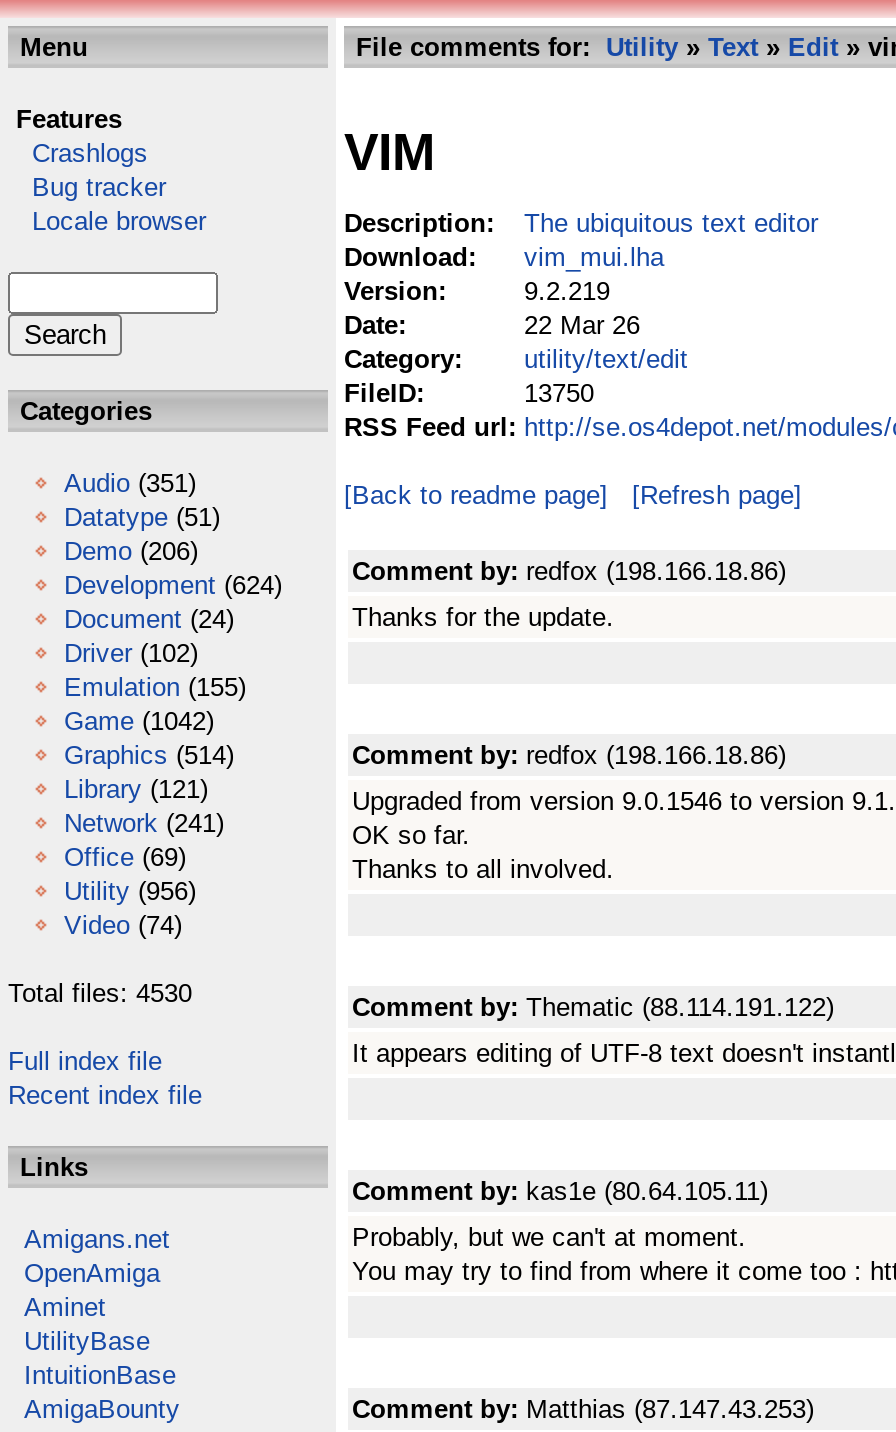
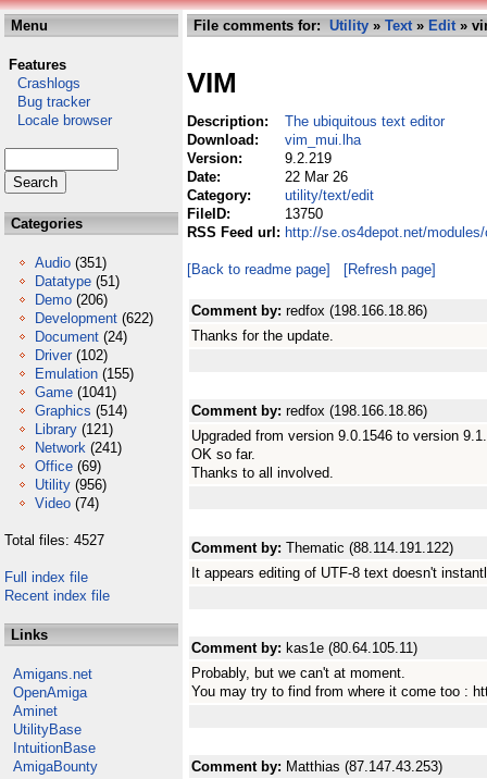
- Development (624)
+ Development (622)

- Game (1042)
+ Game (1041)

- Total files: 4530
+ Total files: 4527
